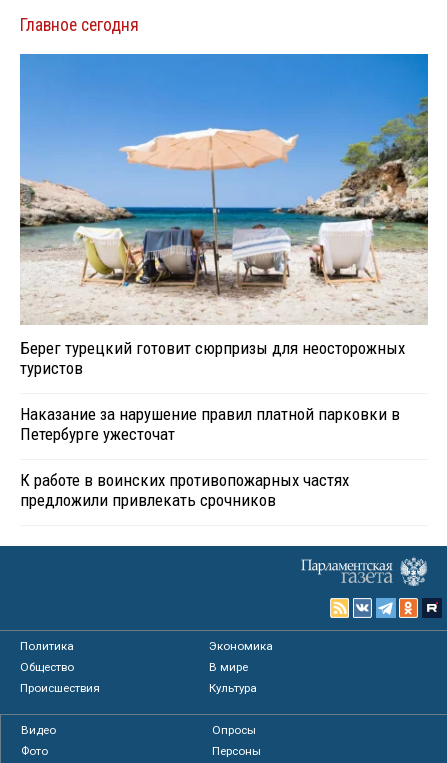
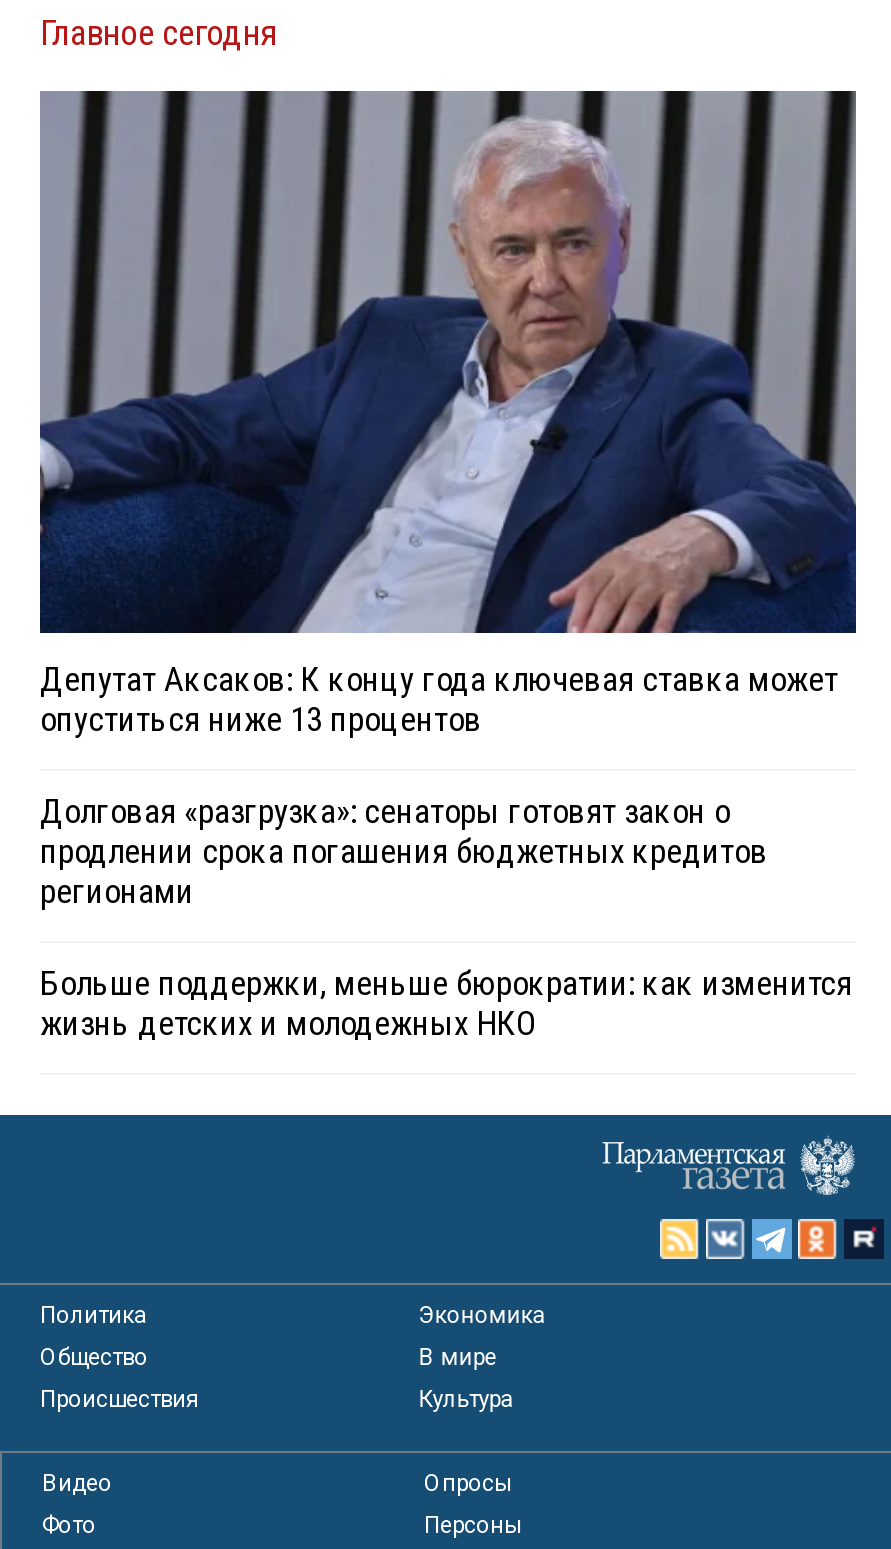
- [image]
- Берег турецкий готовит сюрпризы для неосторожных
- туристов
+ [image]
+ Депутат Аксаков: К концу года ключевая ставка может
+ опуститься ниже 13 процентов

- Наказание за нарушение правил платной парковки в
- Петербурге ужесточат
+ Долговая «разгрузка»: сенаторы готовят закон о
+ продлении срока погашения бюджетных кредитов
+ регионами

- К работе в воинских противопожарных частях
- предложили привлекать срочников
+ Больше поддержки, меньше бюрократии: как изменится
+ жизнь детских и молодежных НКО
